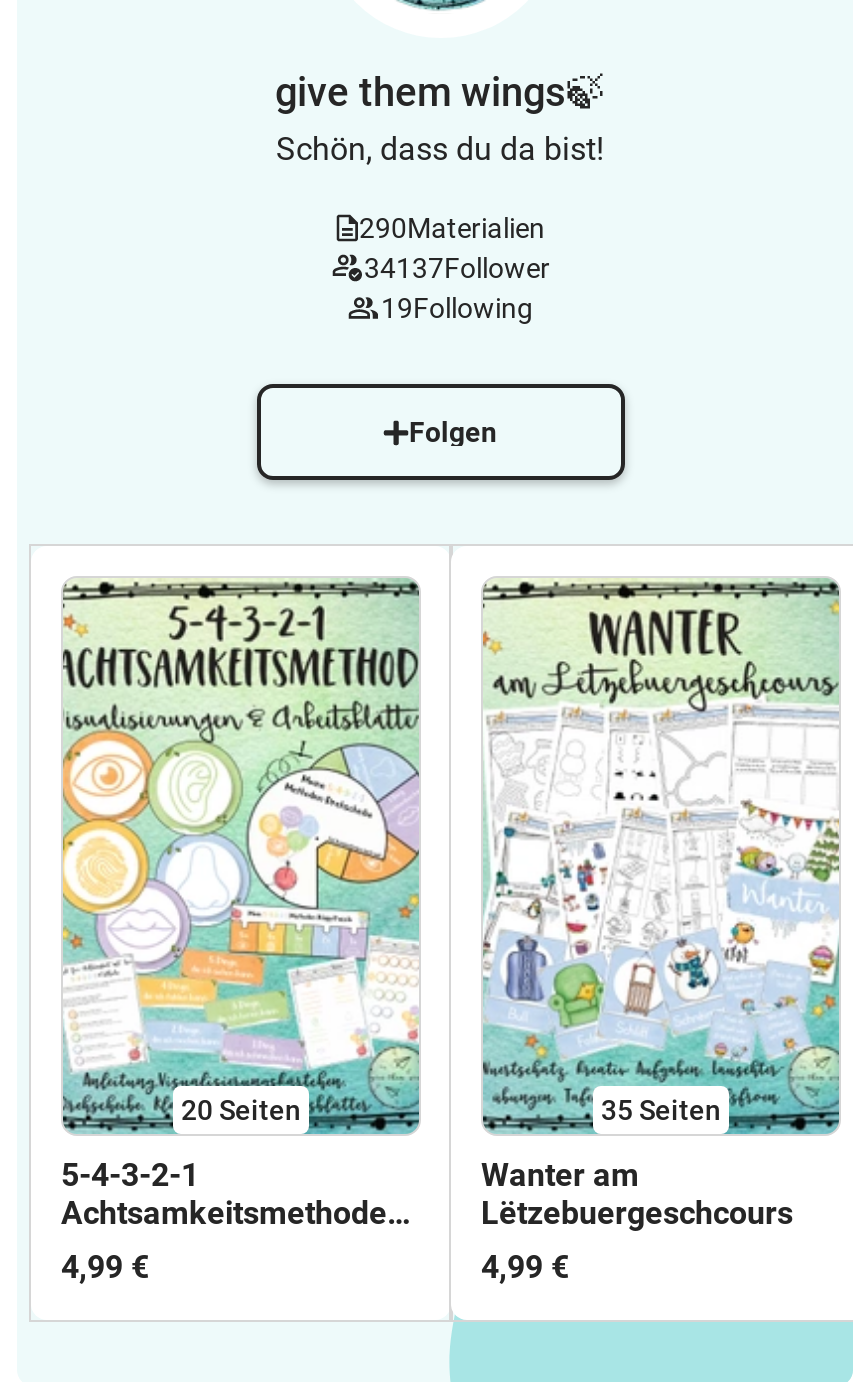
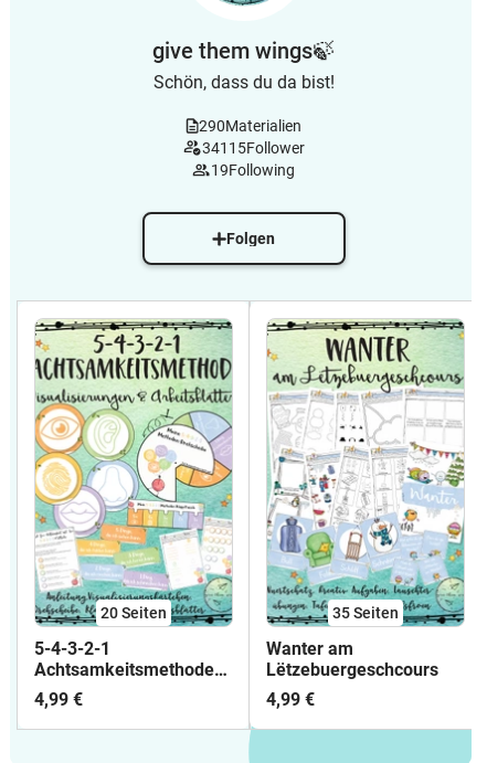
- 34137Follower
+ 34115Follower
